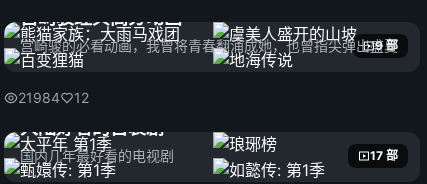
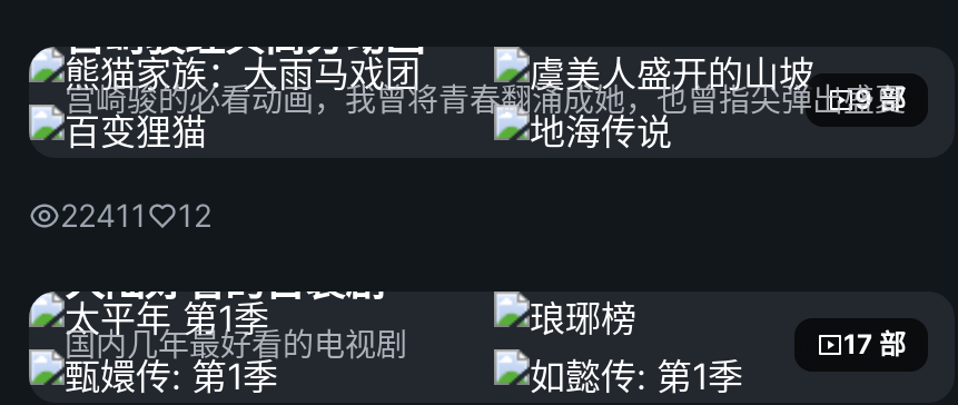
- 21984 12
+ 22411 12
